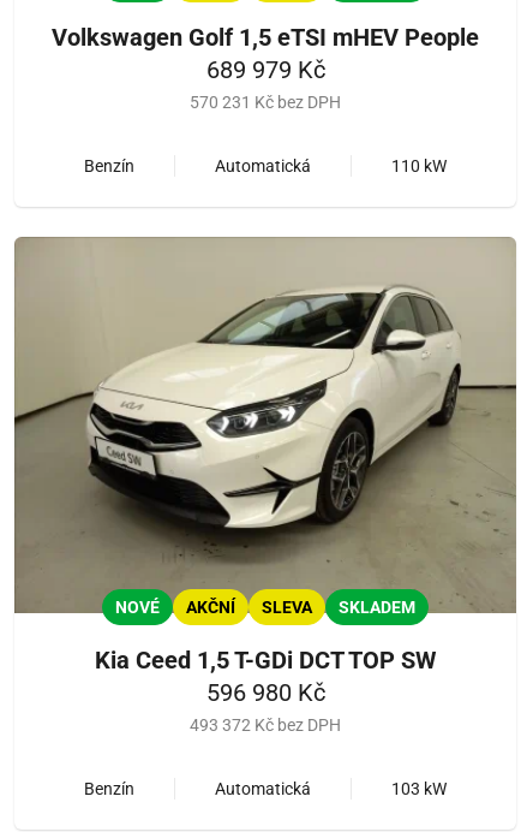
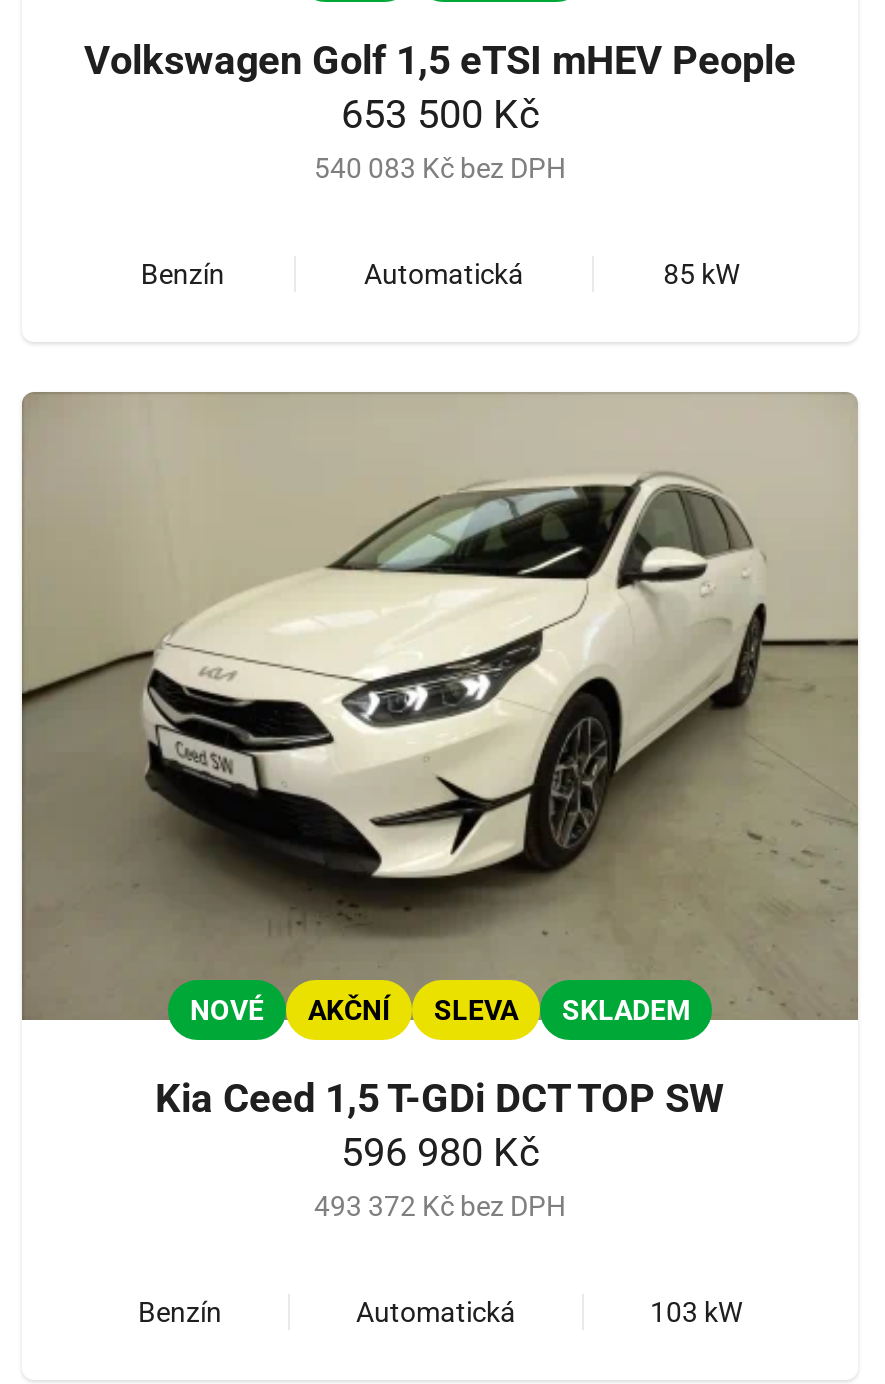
- 689 979 Kč
+ 653 500 Kč

- 570 231 Kč bez DPH
+ 540 083 Kč bez DPH

- 110 kW
+ 85 kW
